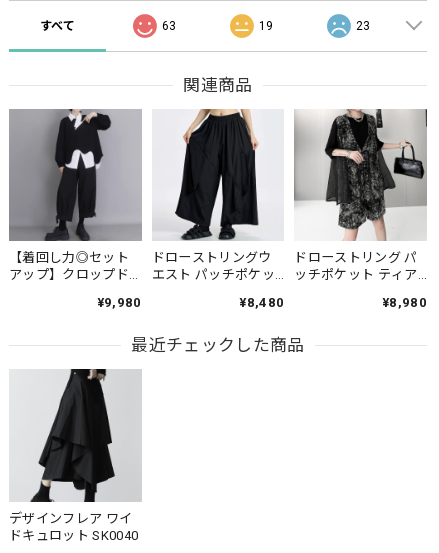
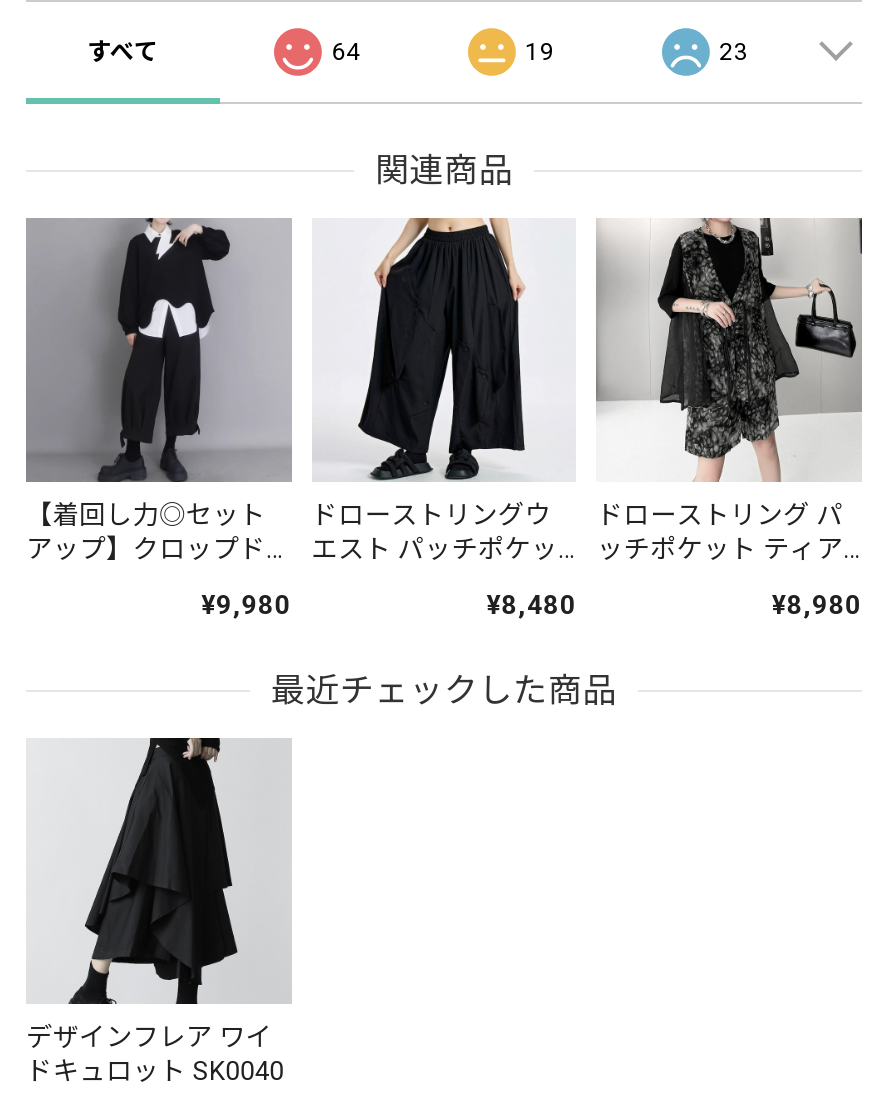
- 63
+ 64
